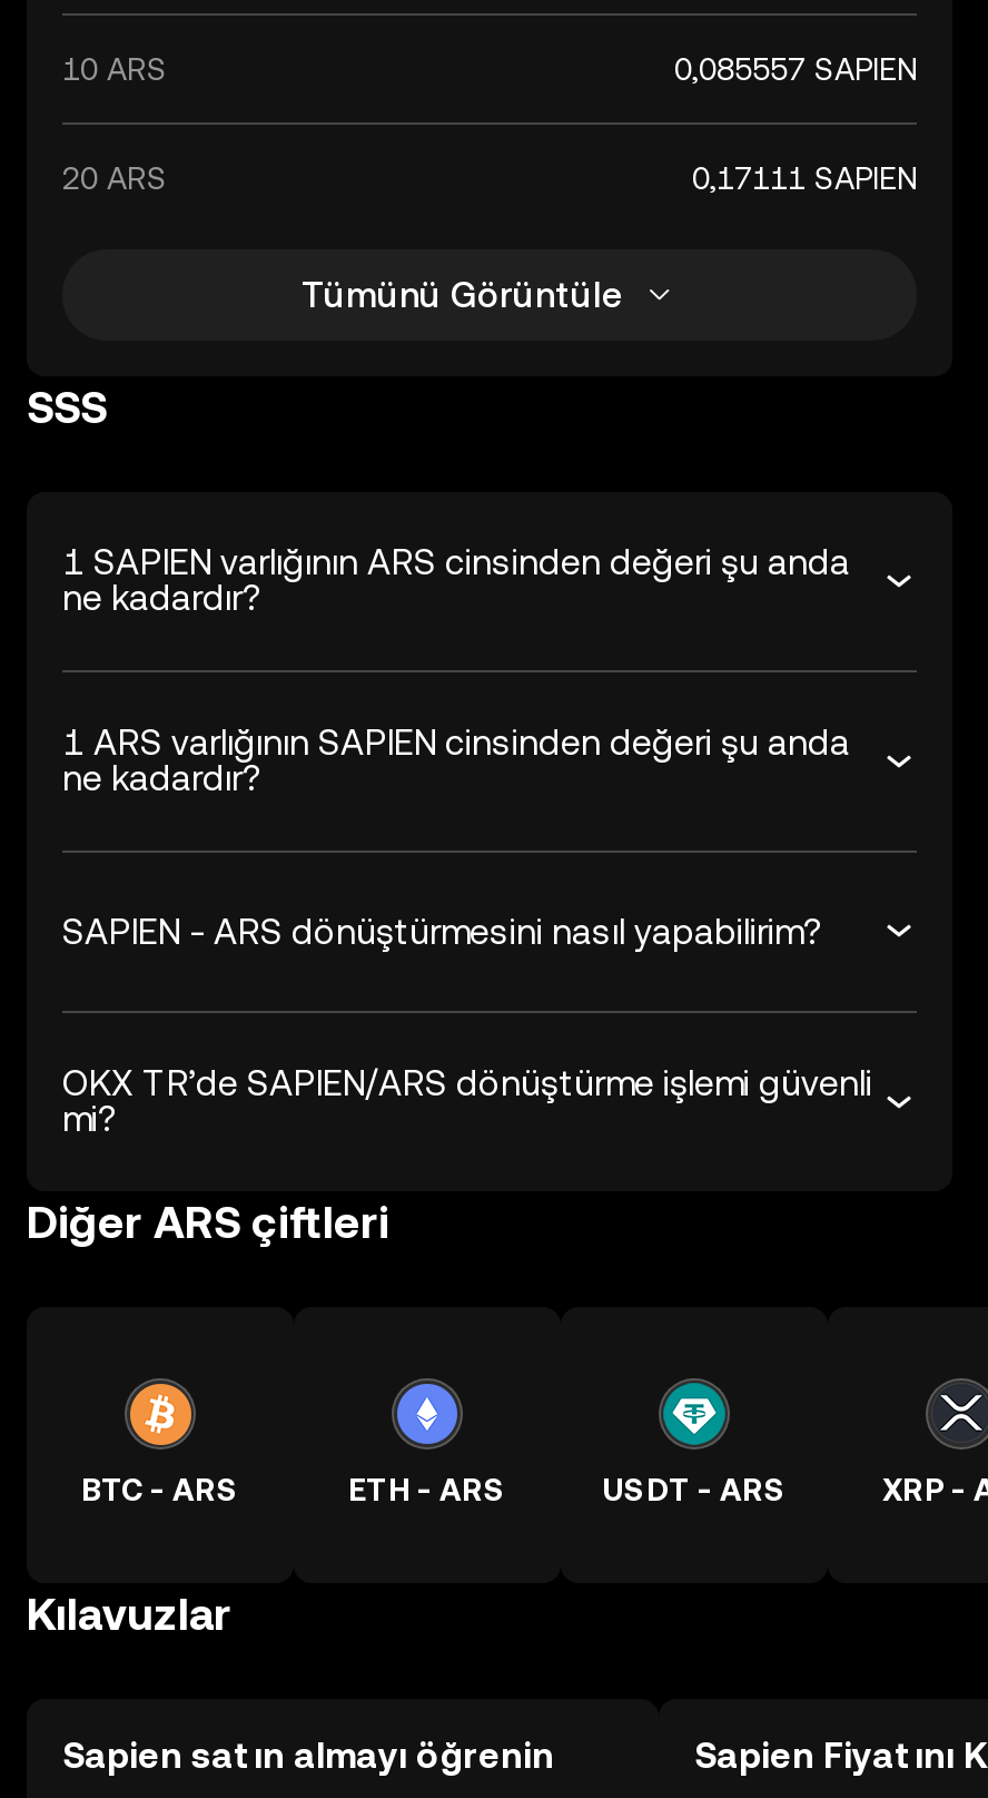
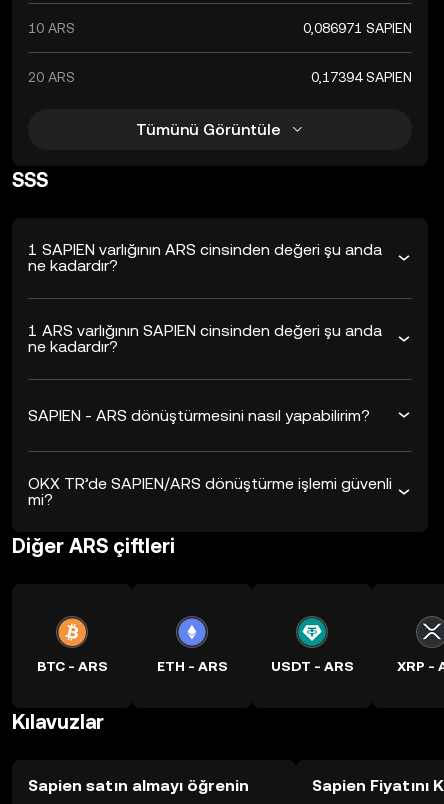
- 0,085557 SAPIEN
+ 0,086971 SAPIEN

- 0,17111 SAPIEN
+ 0,17394 SAPIEN
